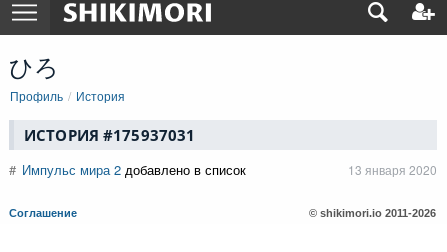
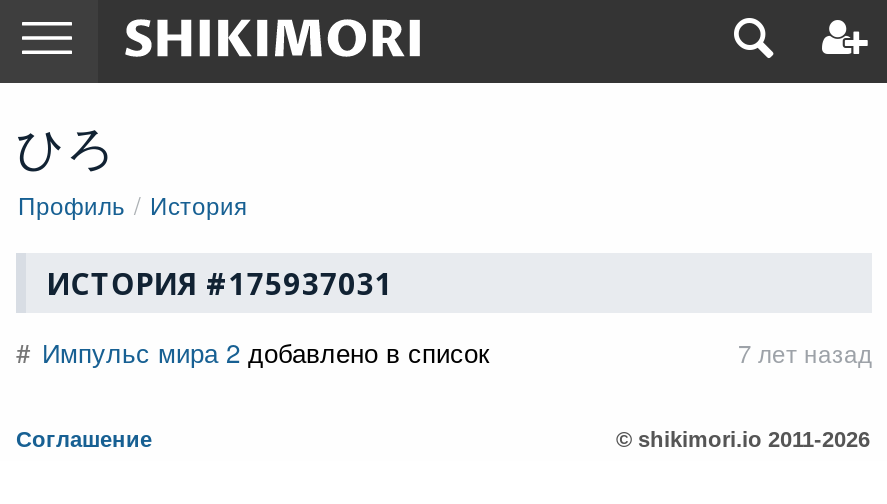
- 13 января 2020
+ 7 лет назад
